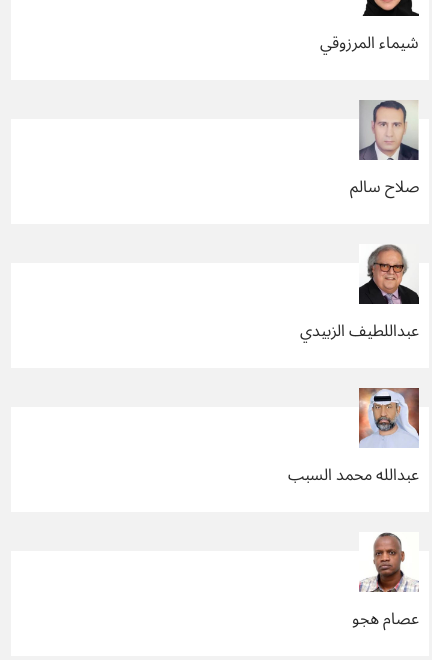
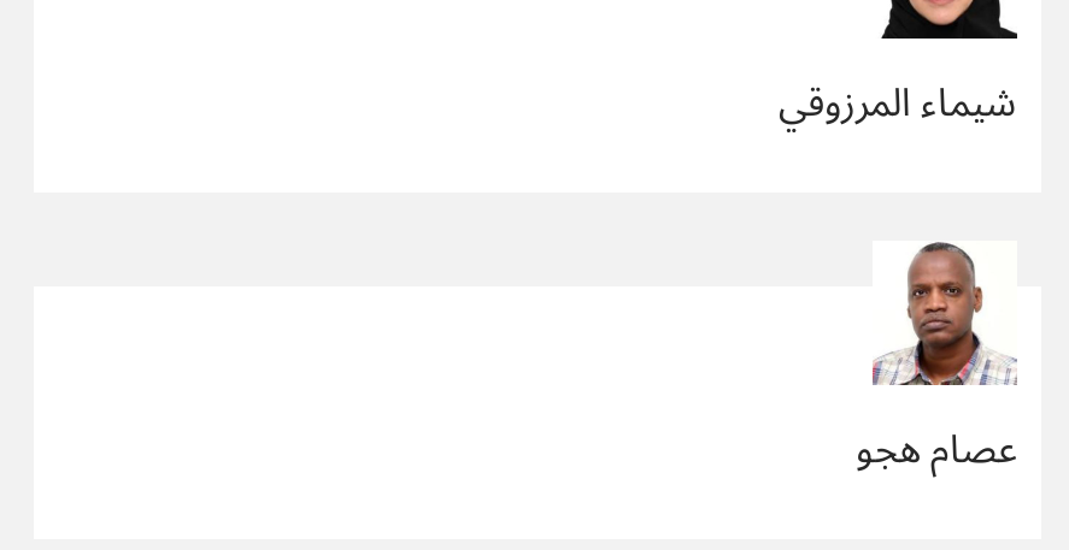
- [image]
- صلاح سالم

- [image]
- عبداللطيف الزبيدي

- [image]
- عبدالله محمد السبب
